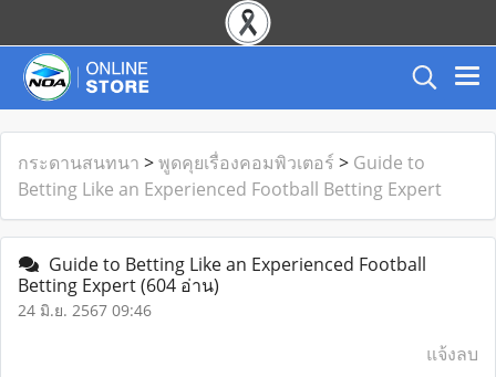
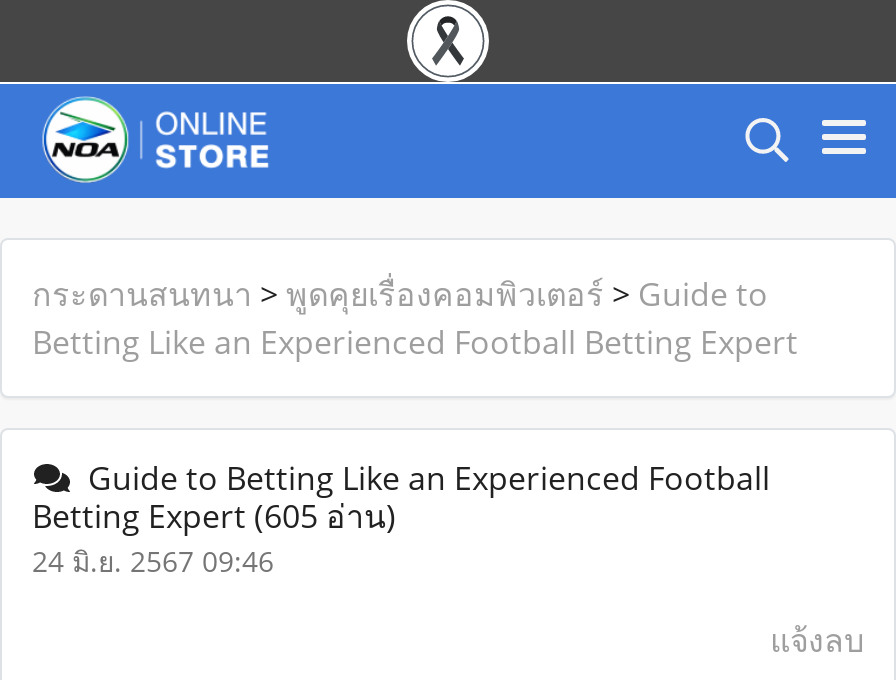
- Betting Expert (604 อ่าน)
+ Betting Expert (605 อ่าน)
